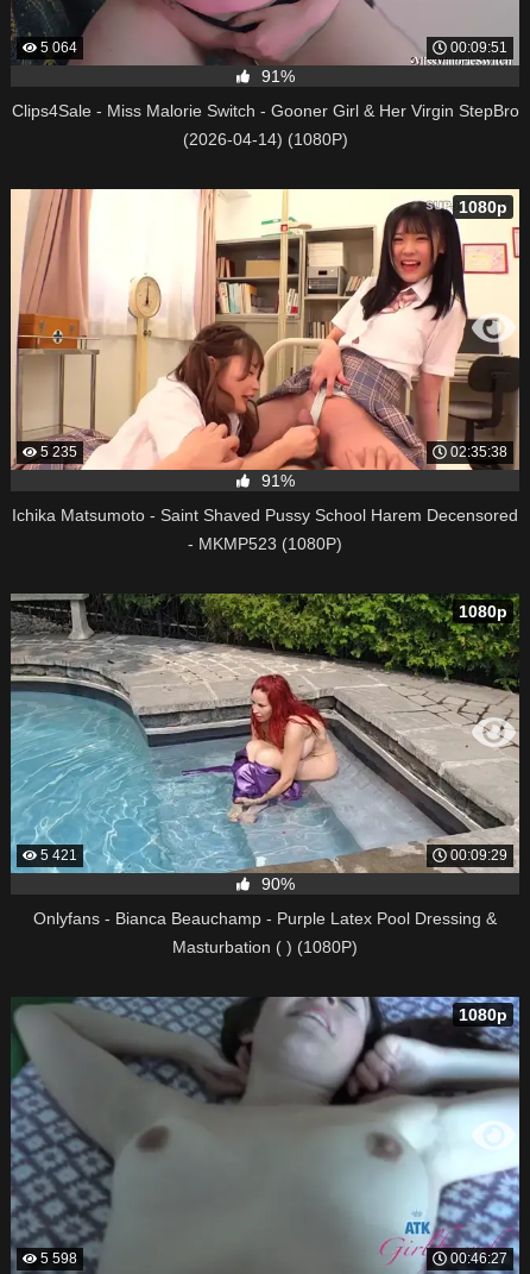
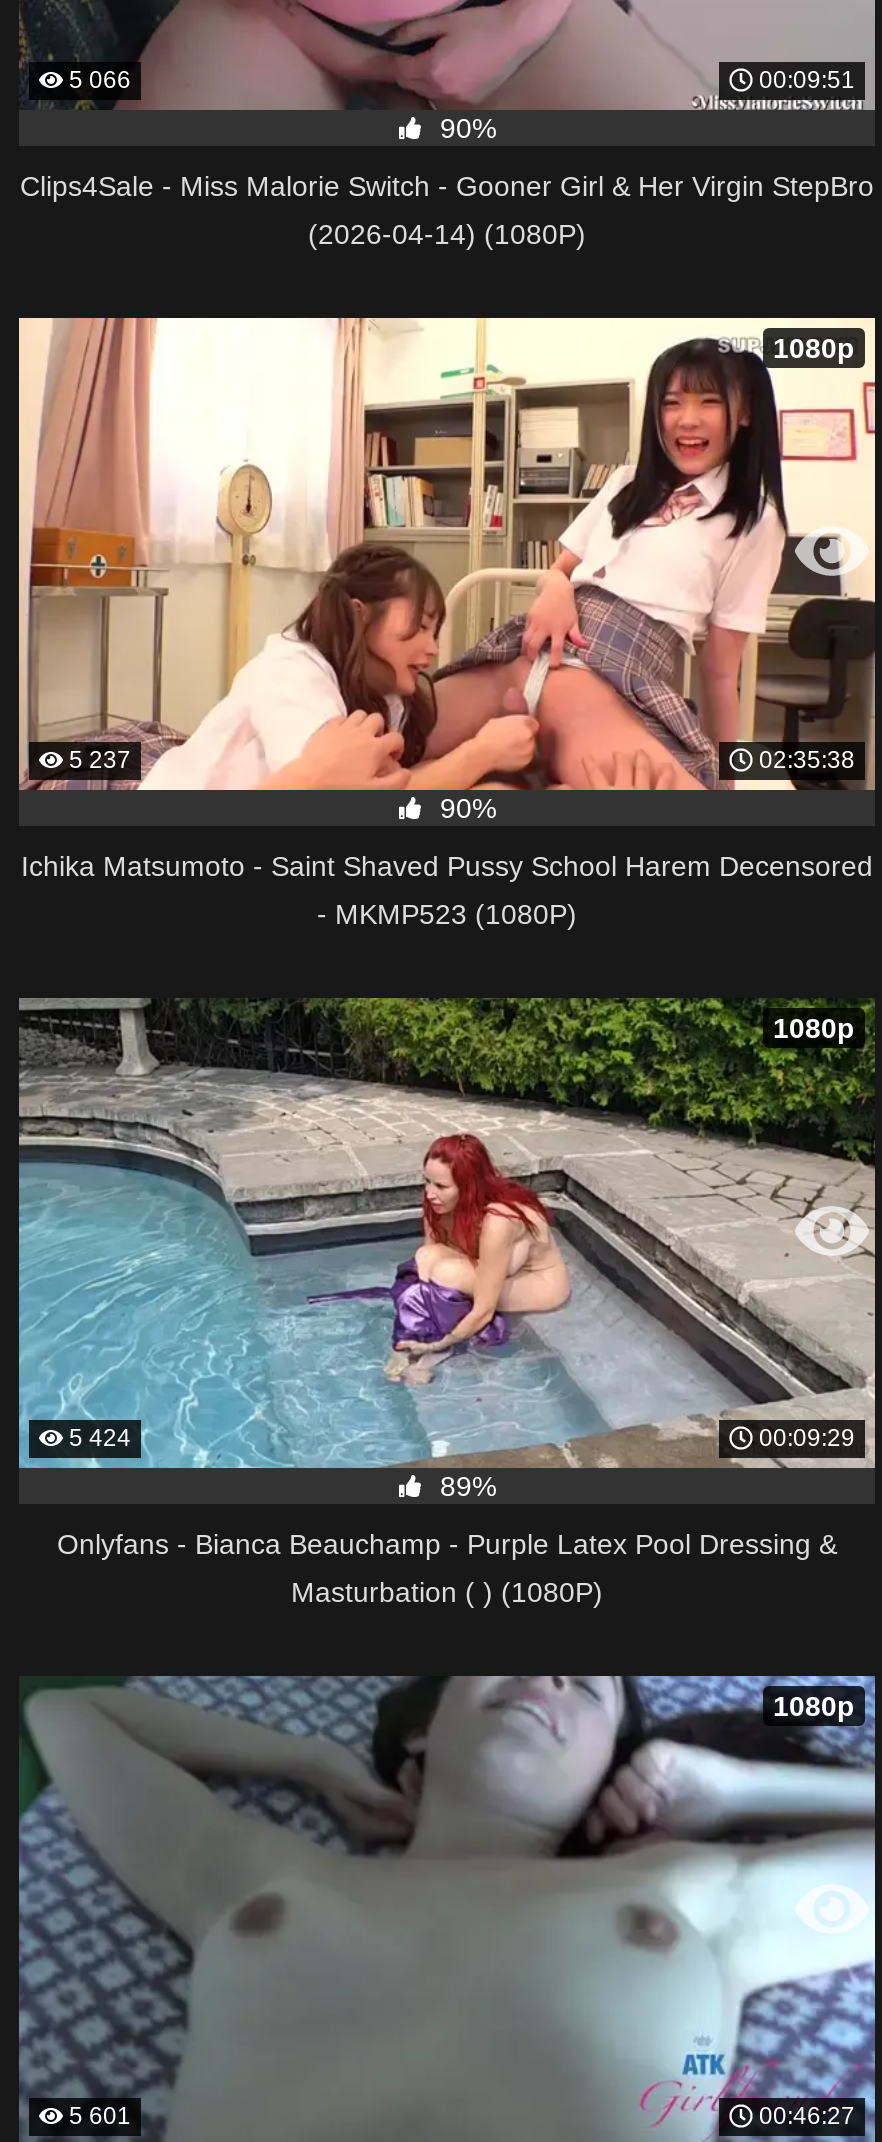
- 5 064
+ 5 066

- 91%
+ 90%

- 5 235
+ 5 237

- 91%
+ 90%

- 5 421
+ 5 424

- 90%
+ 89%

- 5 598
+ 5 601
